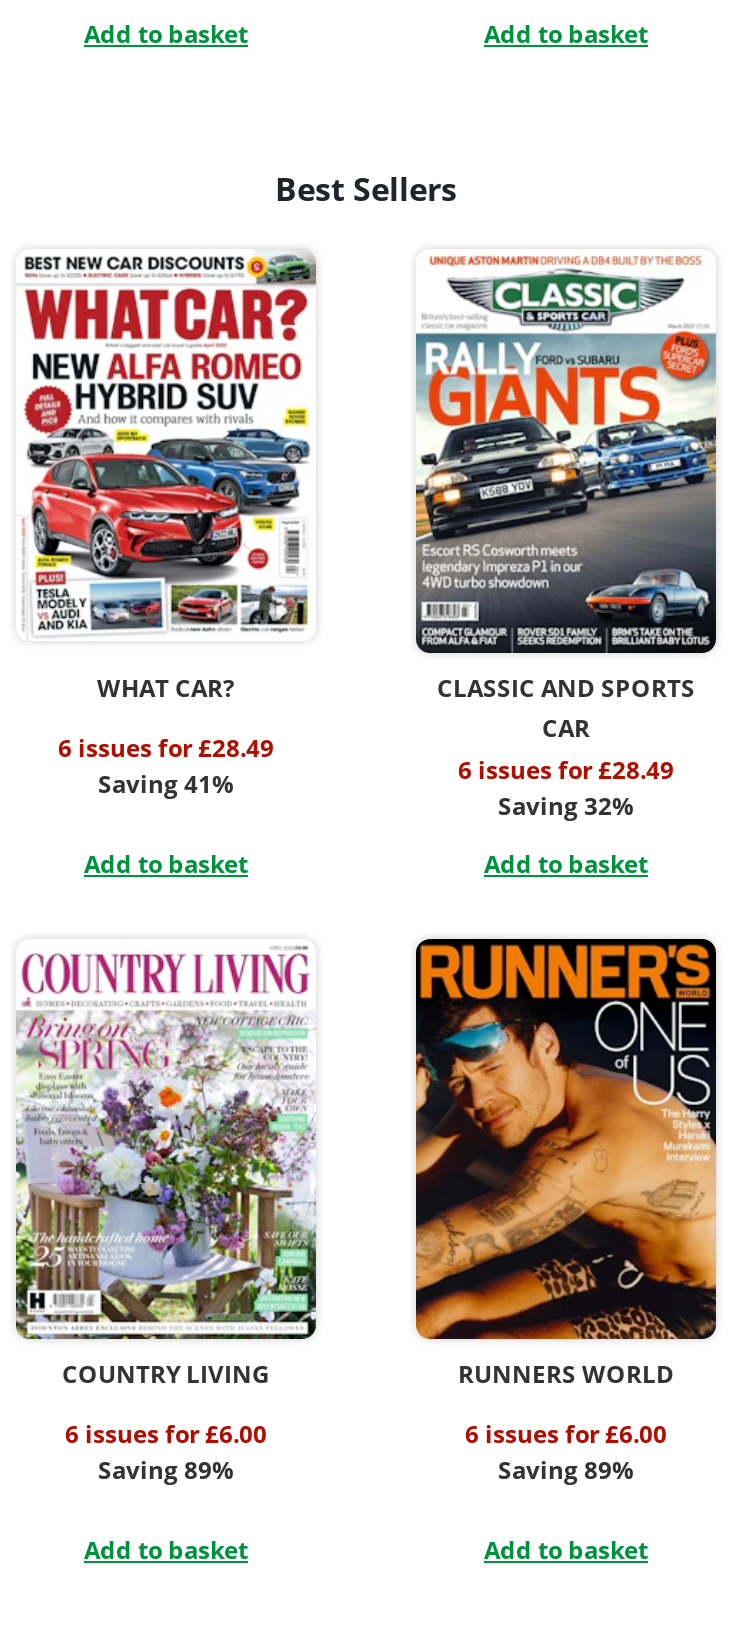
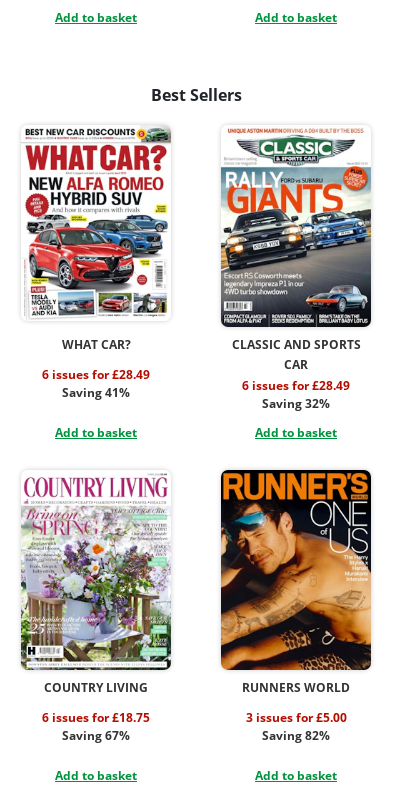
- 6 issues for £6.00
+ 6 issues for £18.75

- 6 issues for £6.00
+ 3 issues for £5.00

- Saving 89%
+ Saving 67%

- Saving 89%
+ Saving 82%
